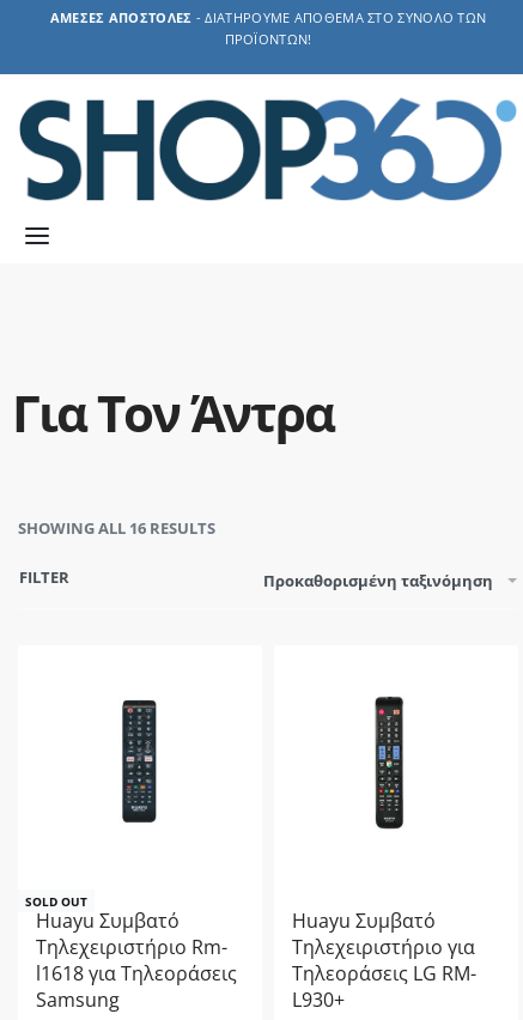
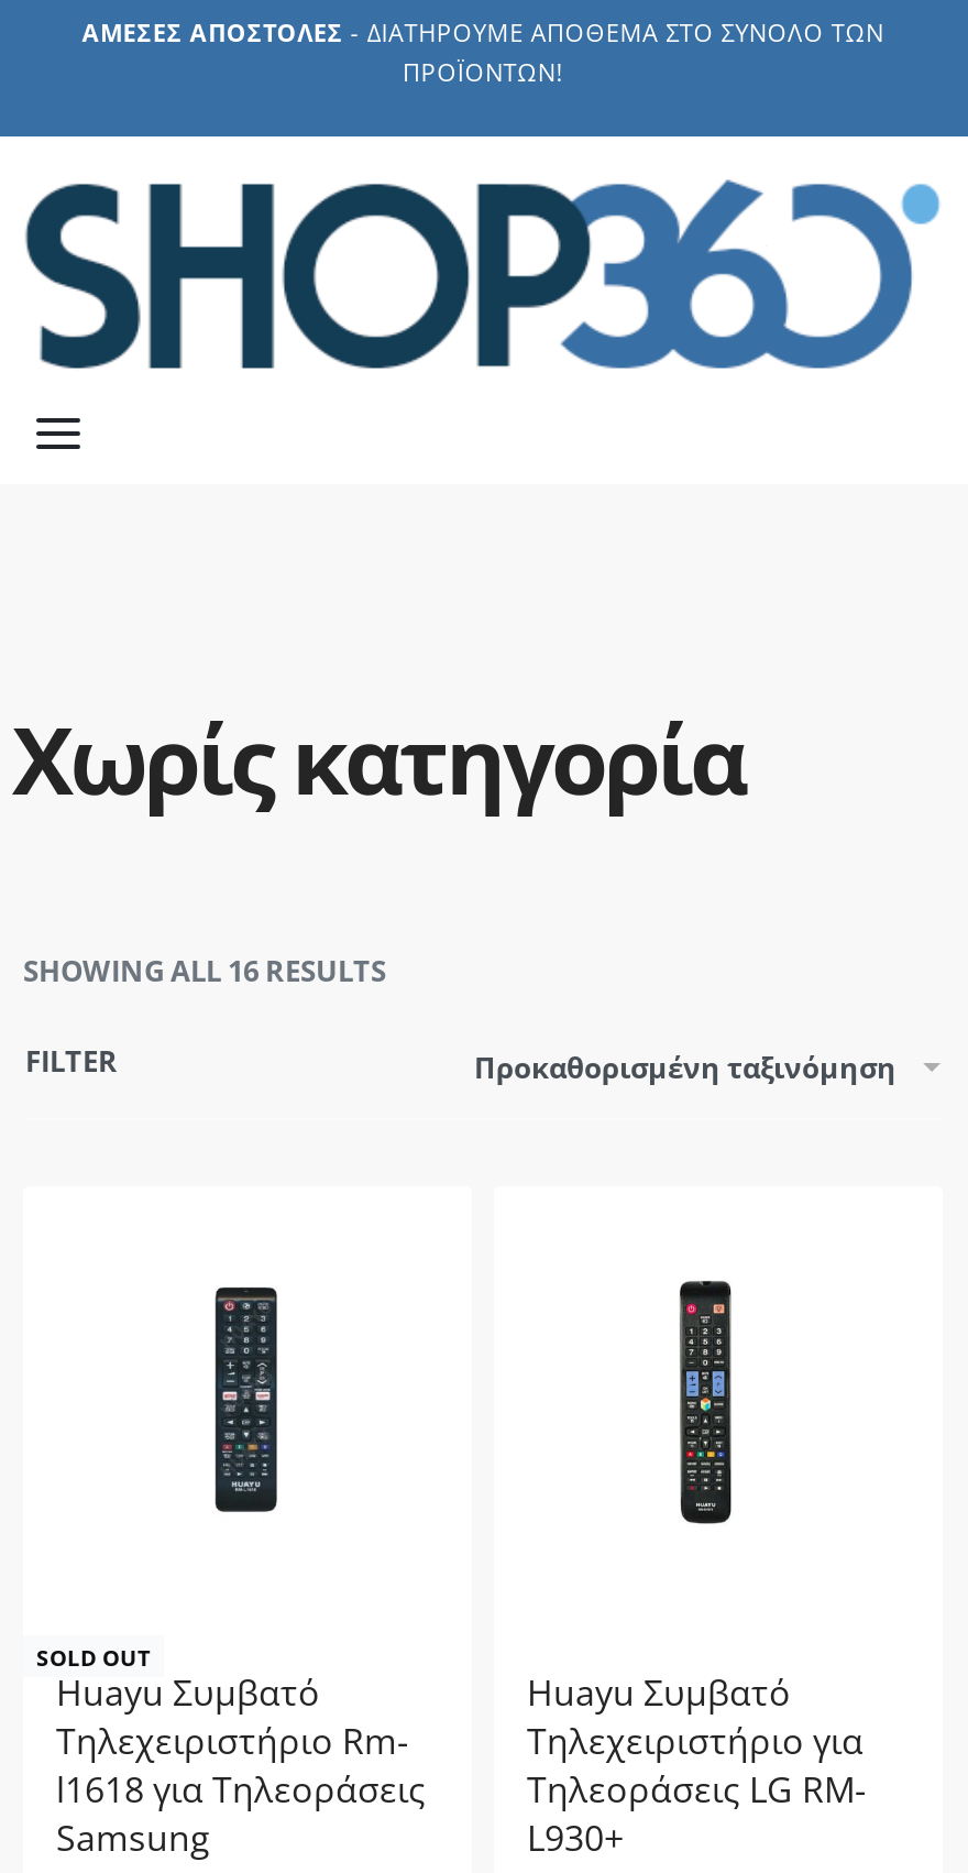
- Για Τον Άντρα
+ Χωρίς κατηγορία
